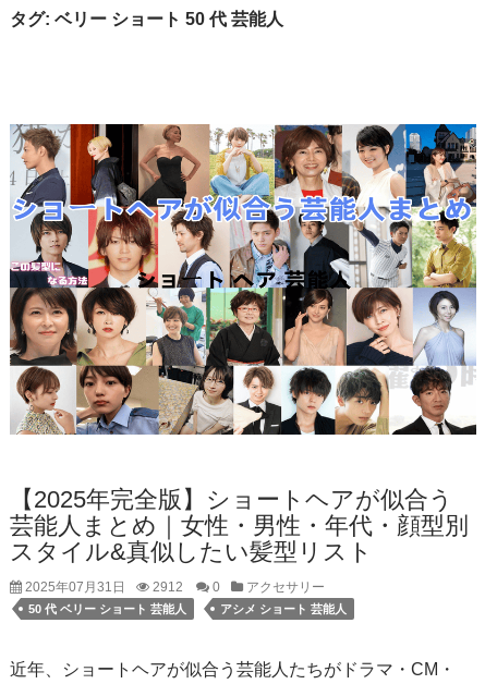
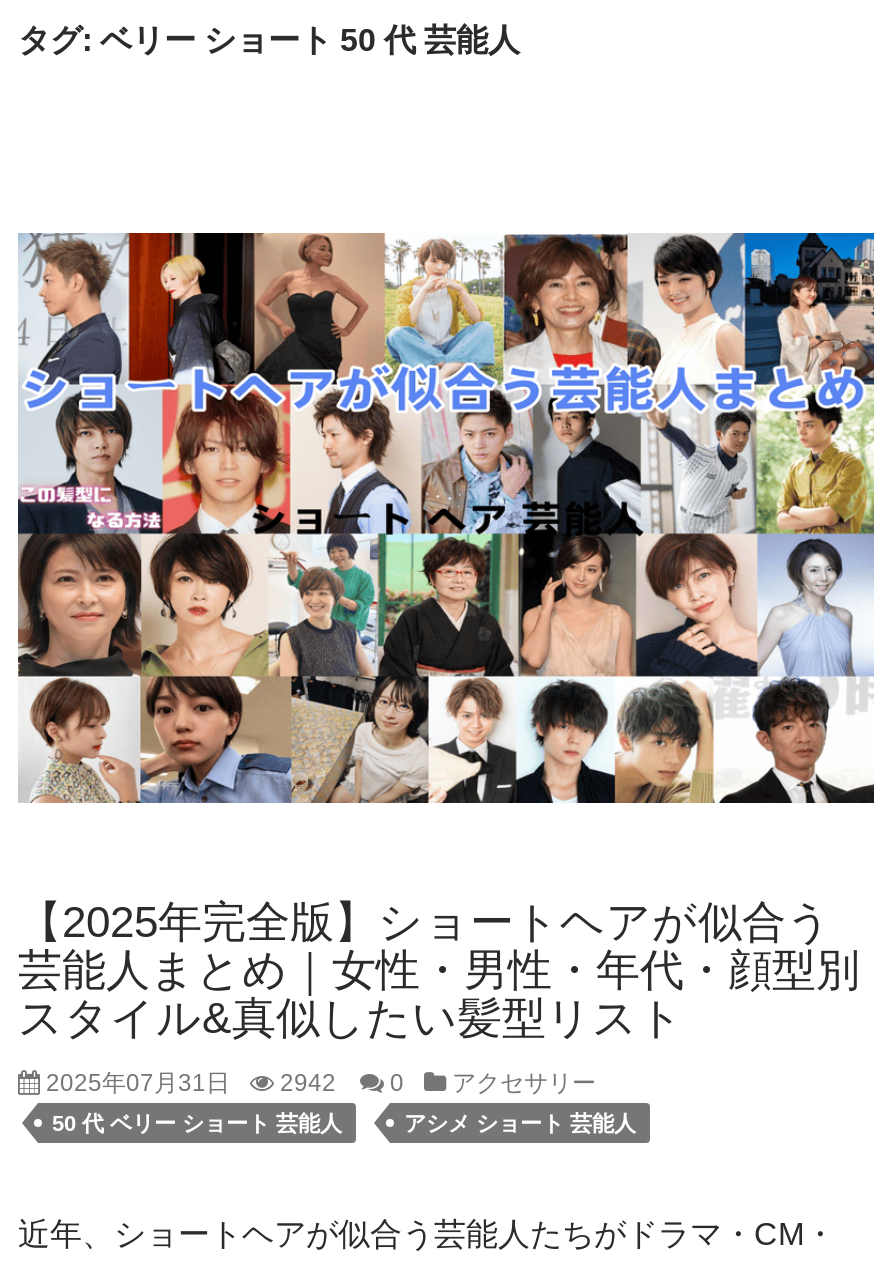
- 2025年07月31日 2912 0 アクセサリー
+ 2025年07月31日 2942 0 アクセサリー
